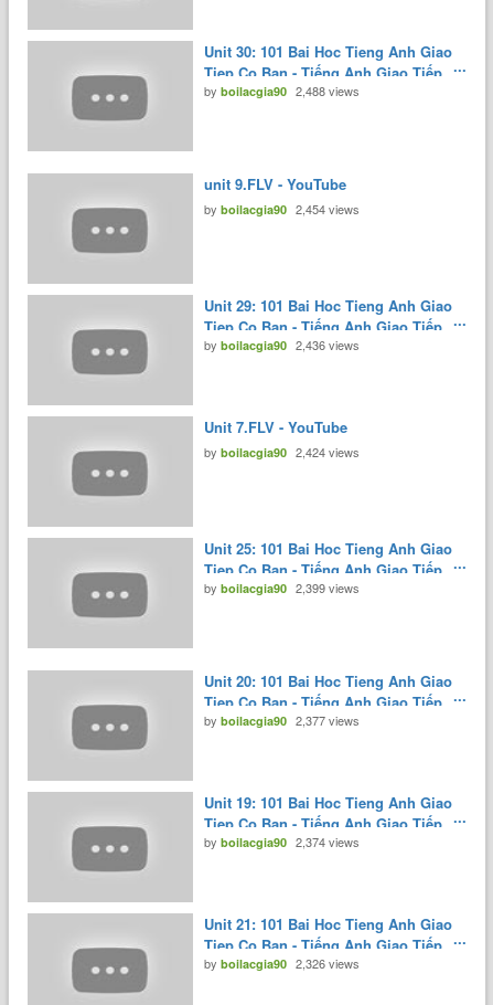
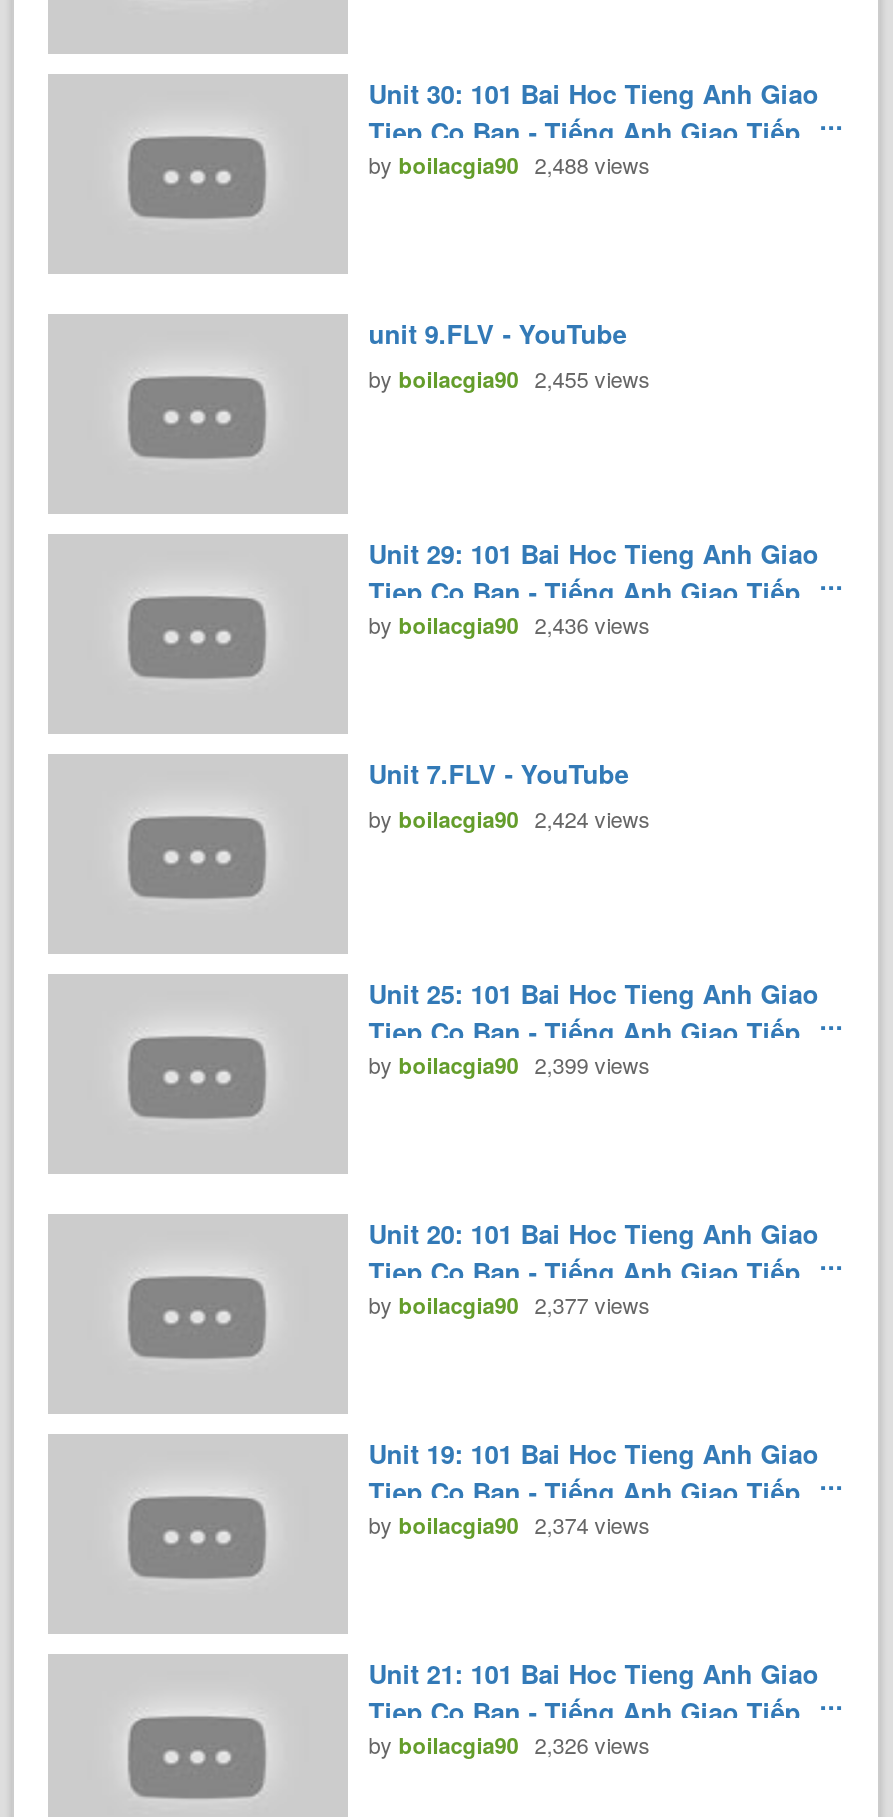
- by boilacgia90 2,454 views
+ by boilacgia90 2,455 views
